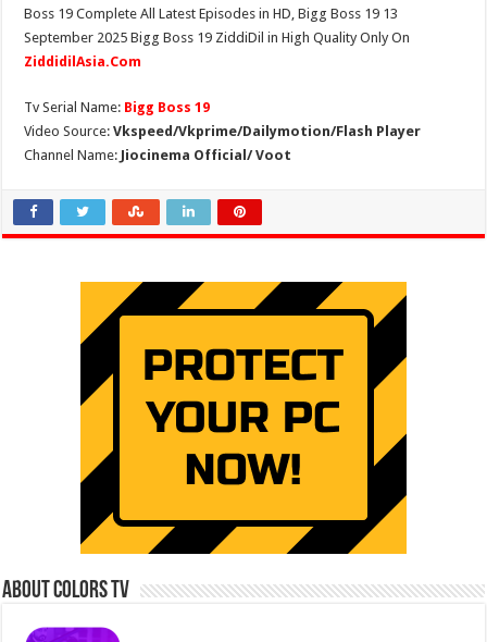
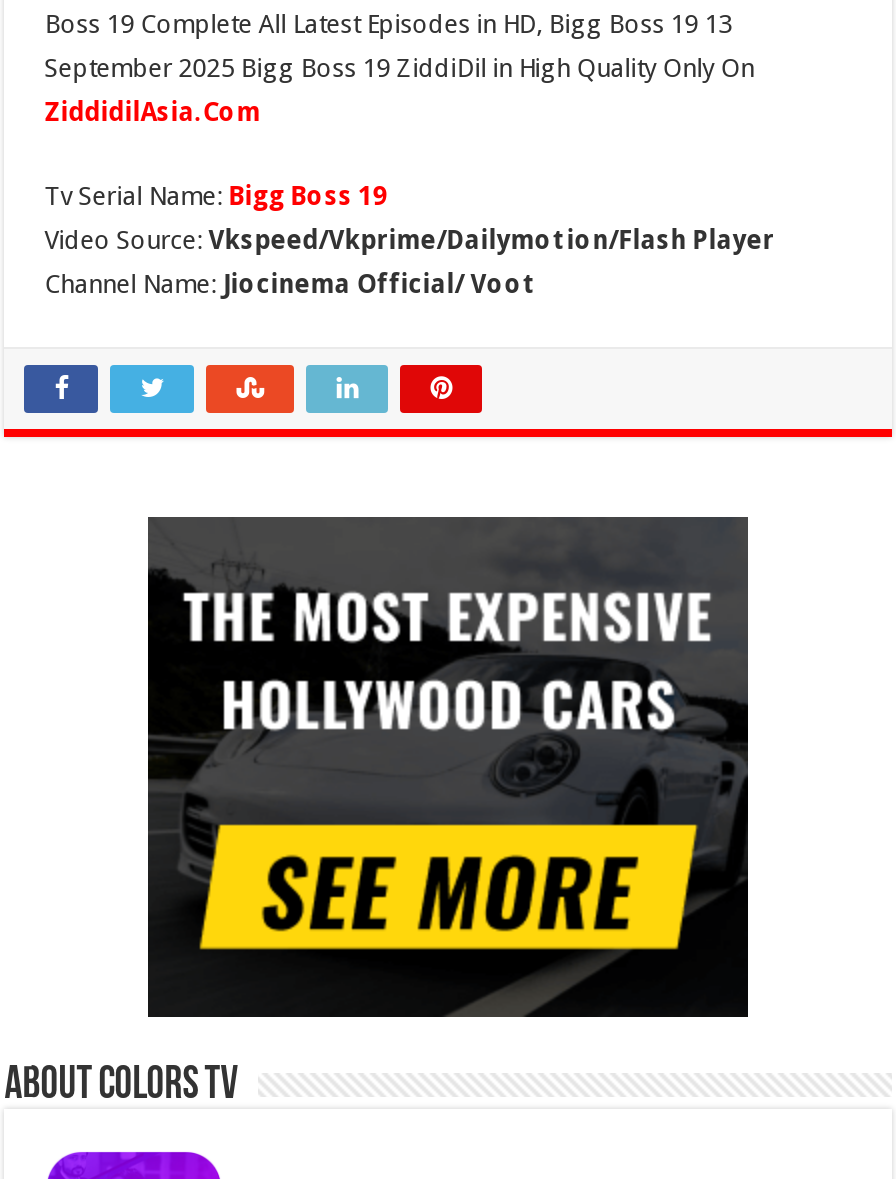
- [image]
+ [image]
